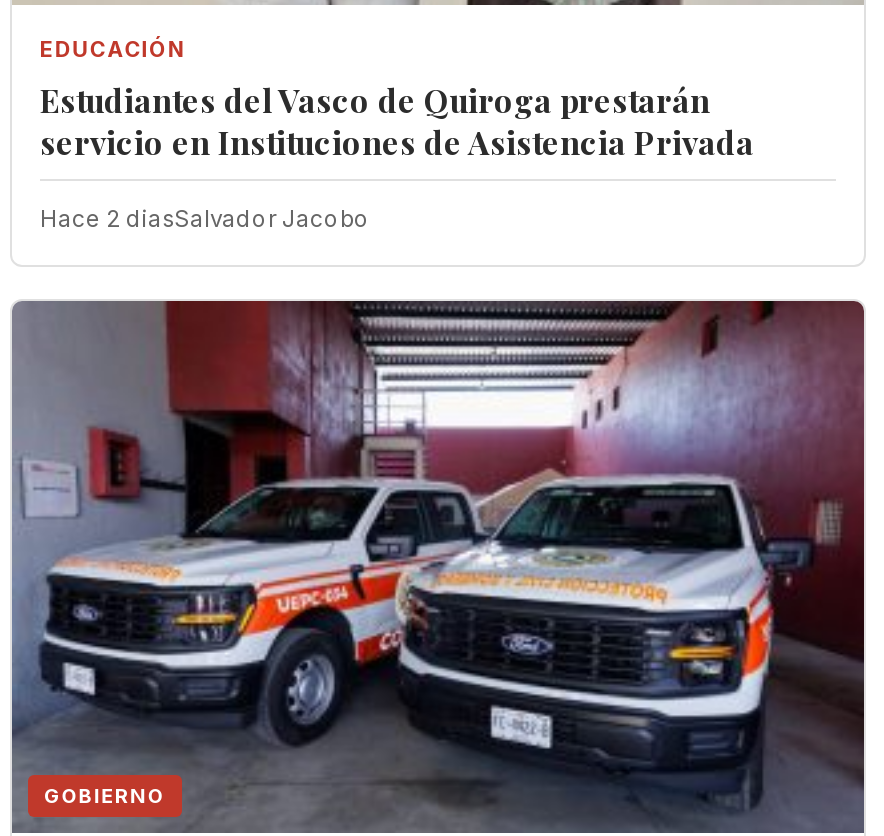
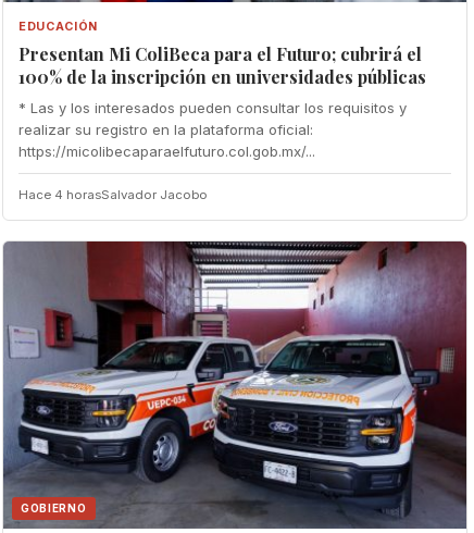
- Estudiantes del Vasco de Quiroga prestarán
- servicio en Instituciones de Asistencia Privada
- Hace 2 diasSalvador Jacobo
+ Presentan Mi ColiBeca para el Futuro; cubrirá el
+ 100% de la inscripción en universidades públicas
+ * Las y los interesados pueden consultar los requisitos y
+ realizar su registro en la plataforma oficial:
+ https://micolibecaparaelfuturo.col.gob.mx/...
+ Hace 4 horasSalvador Jacobo
